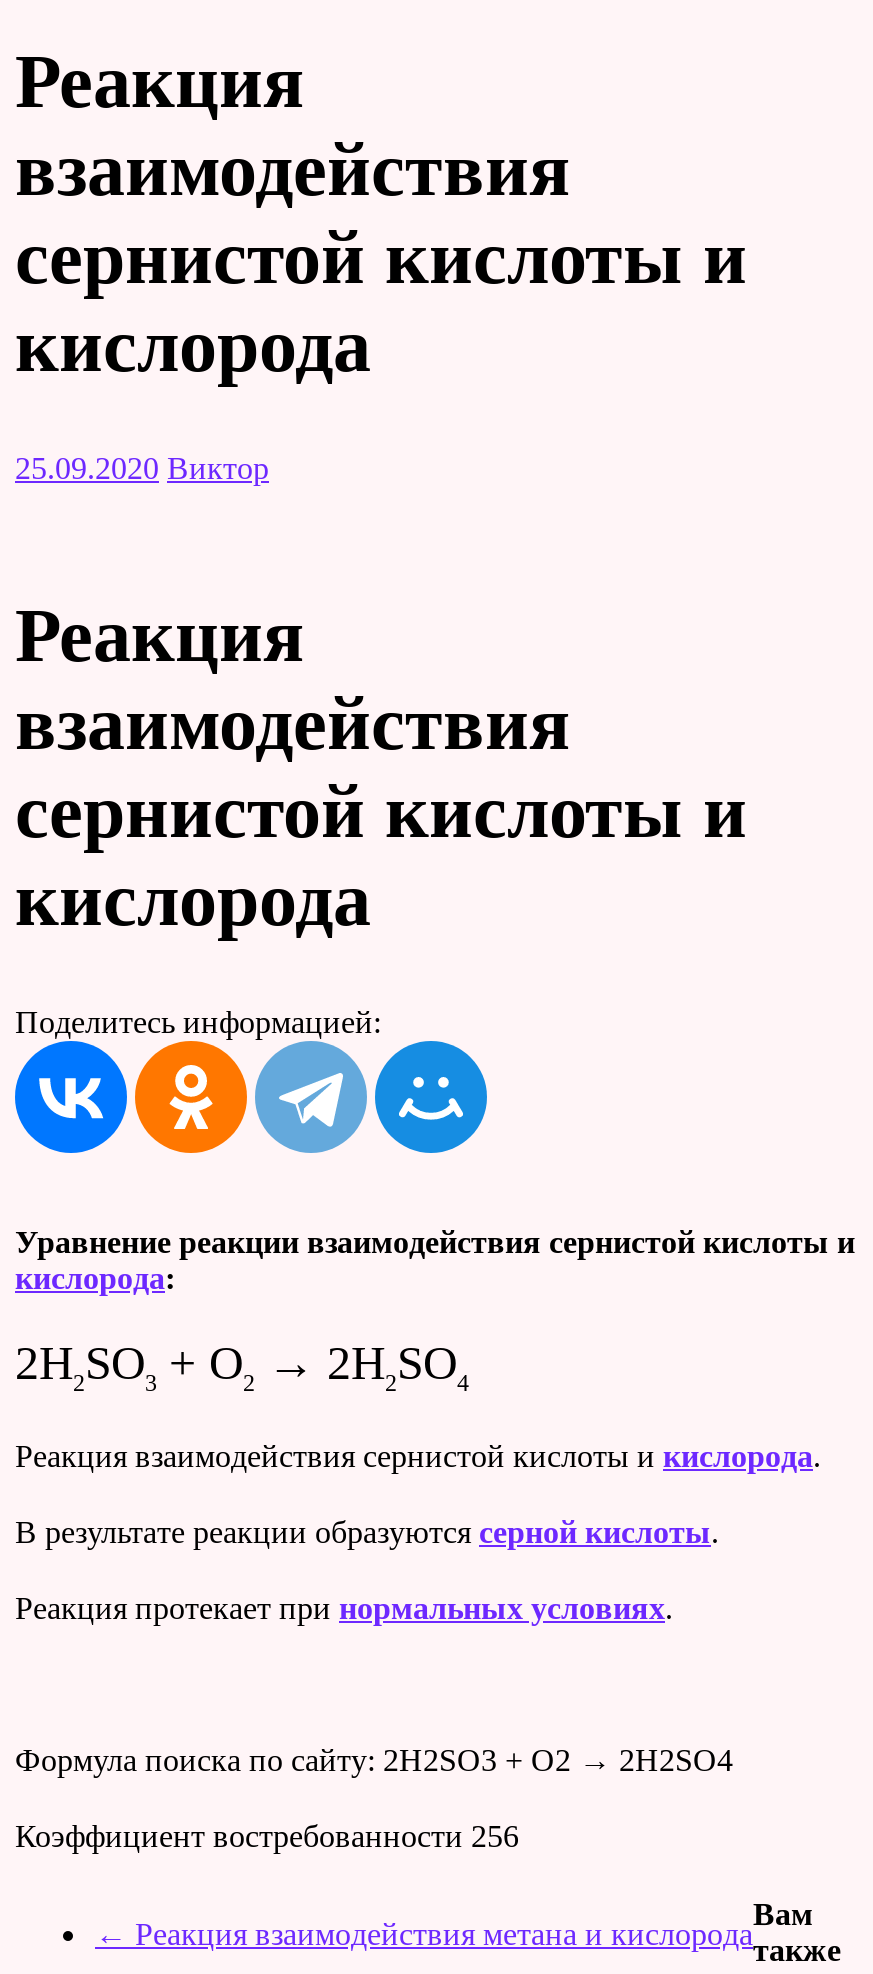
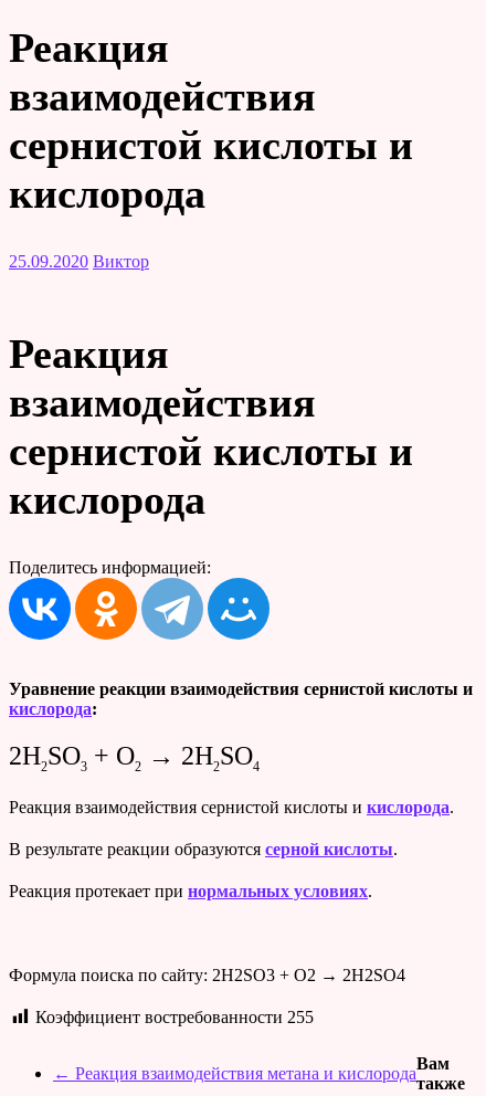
- Коэффициент востребованности 256
+ Коэффициент востребованности 255
